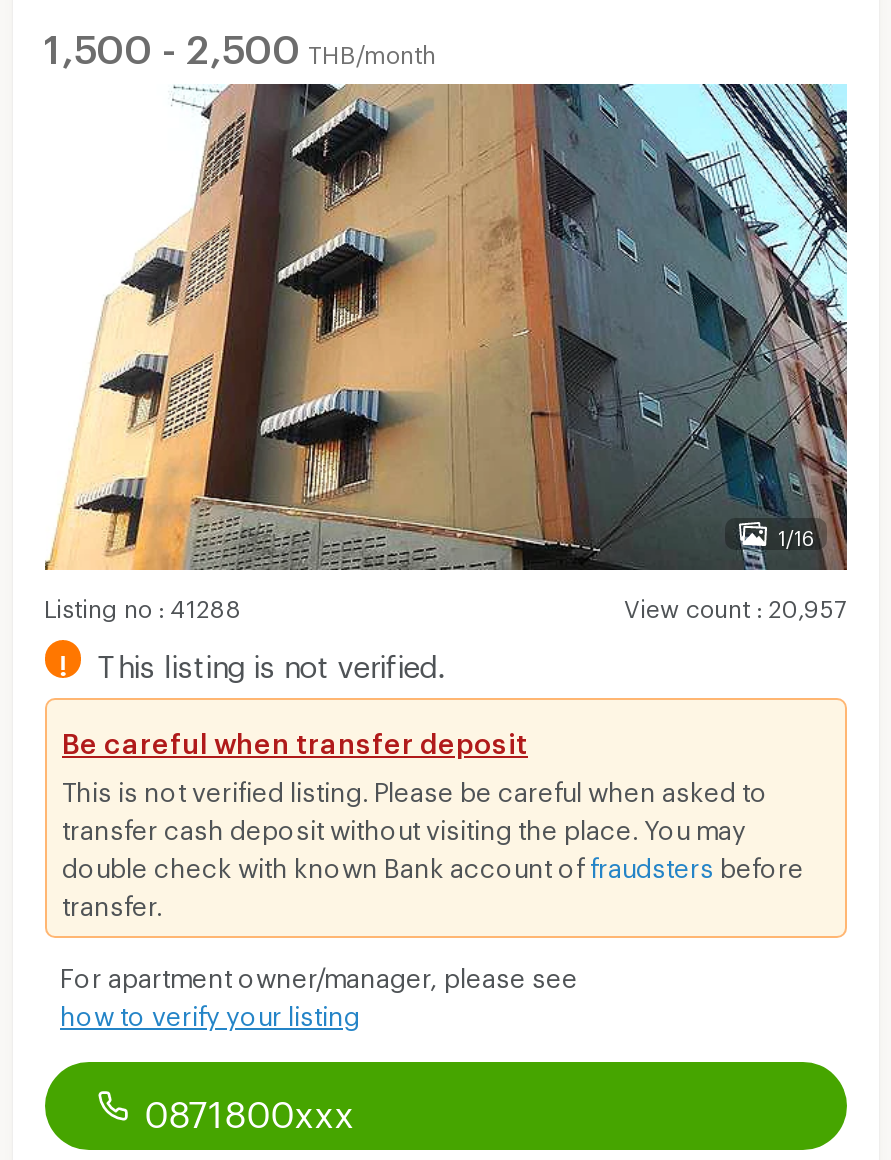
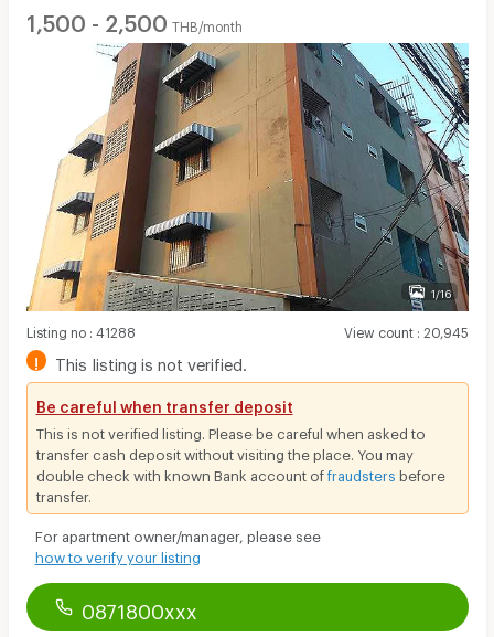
- View count: 20,957
+ View count: 20,945
